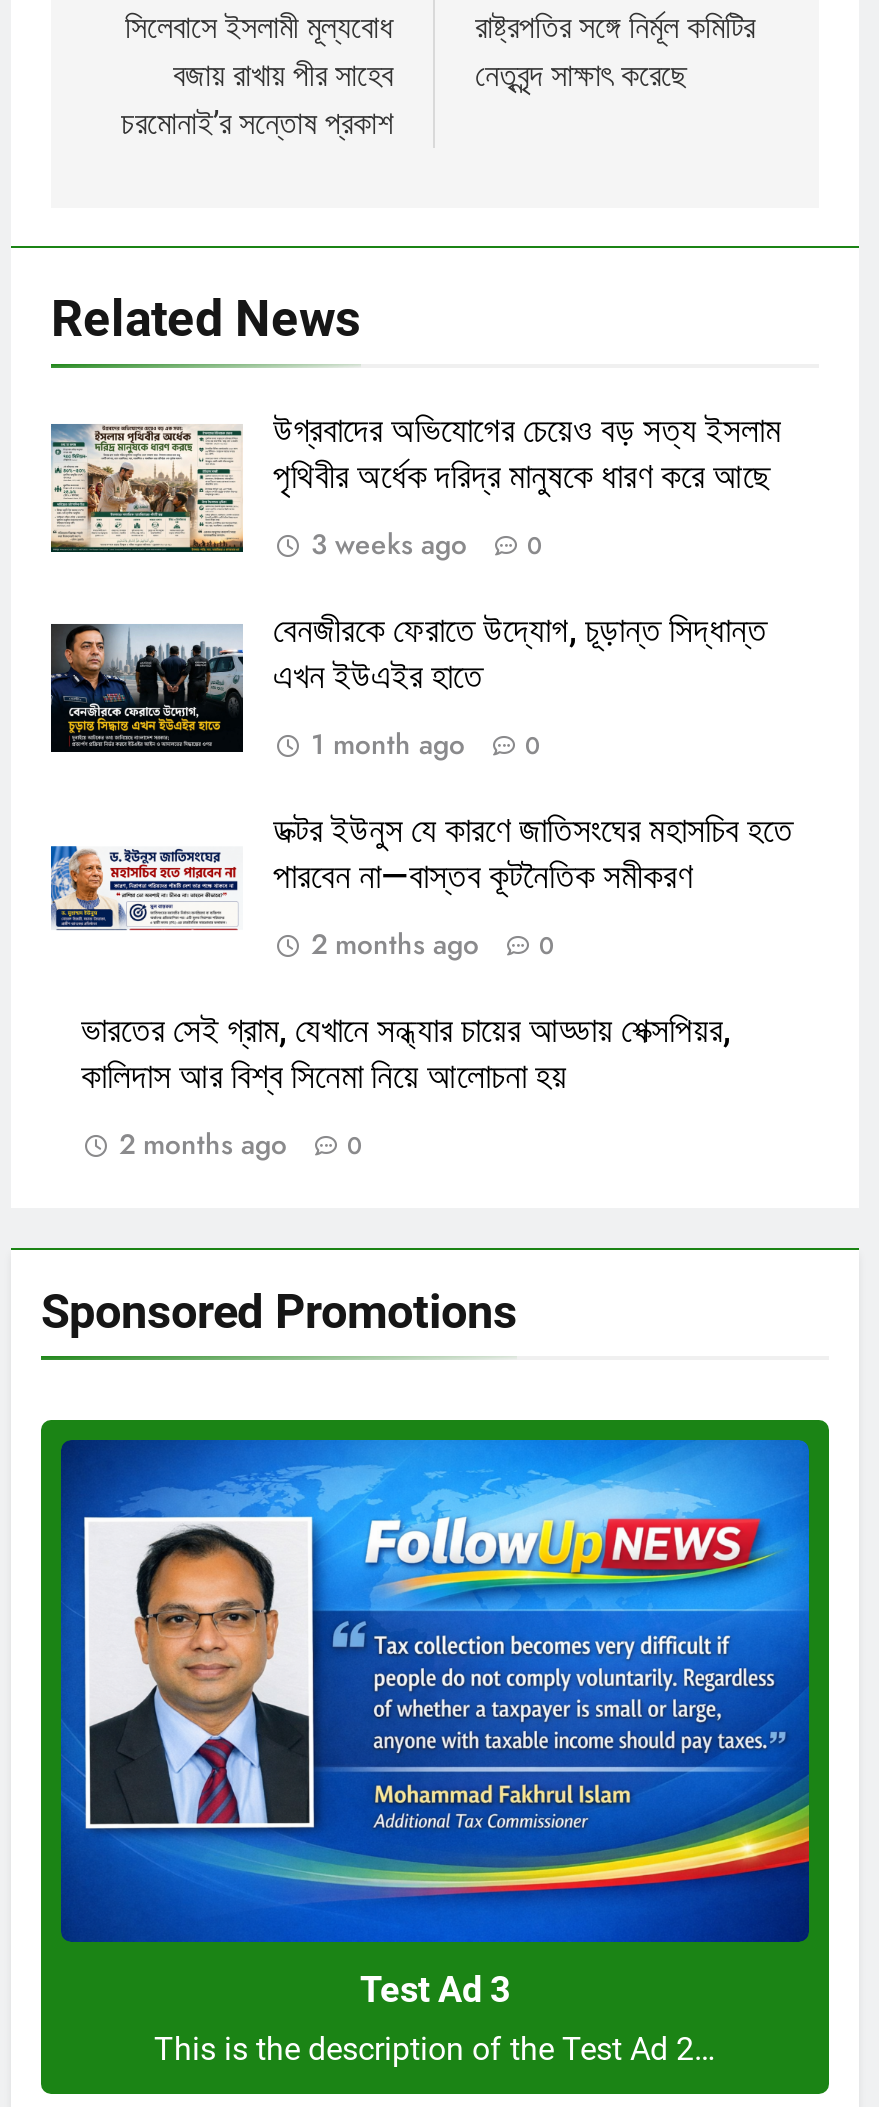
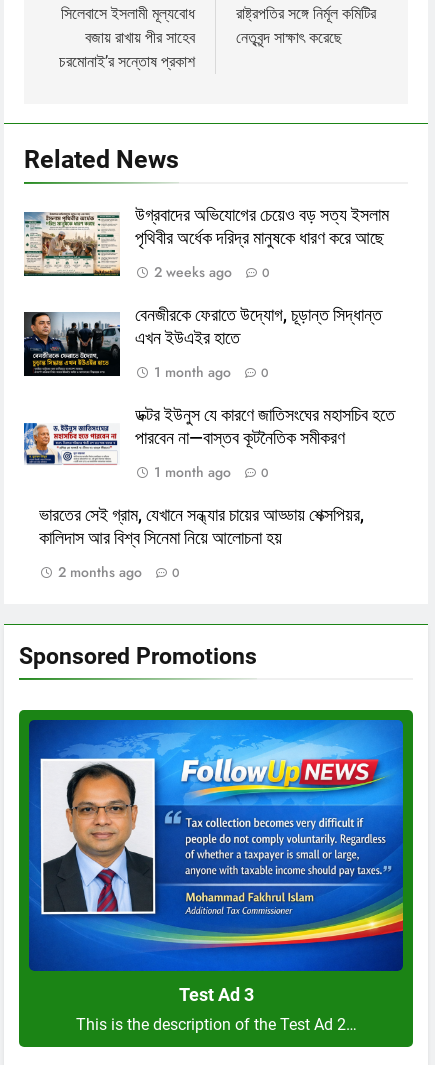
- 3 weeks ago 0
+ 2 weeks ago 0

- 2 months ago 0
+ 1 month ago 0
